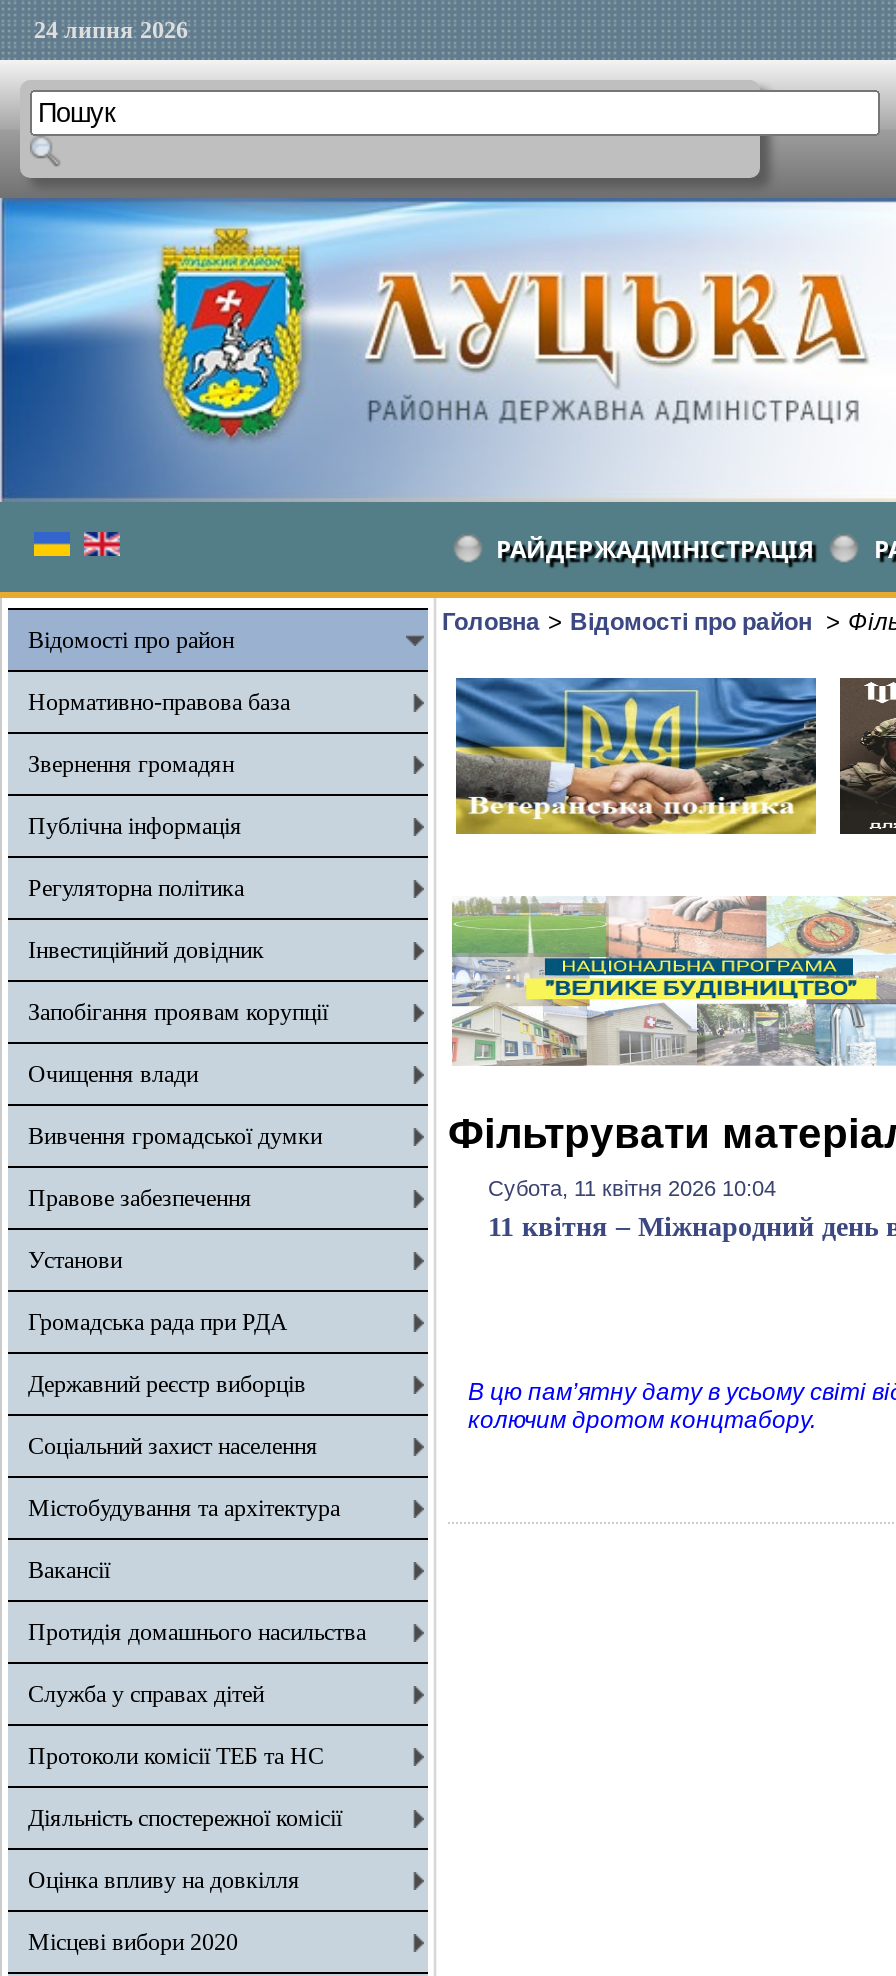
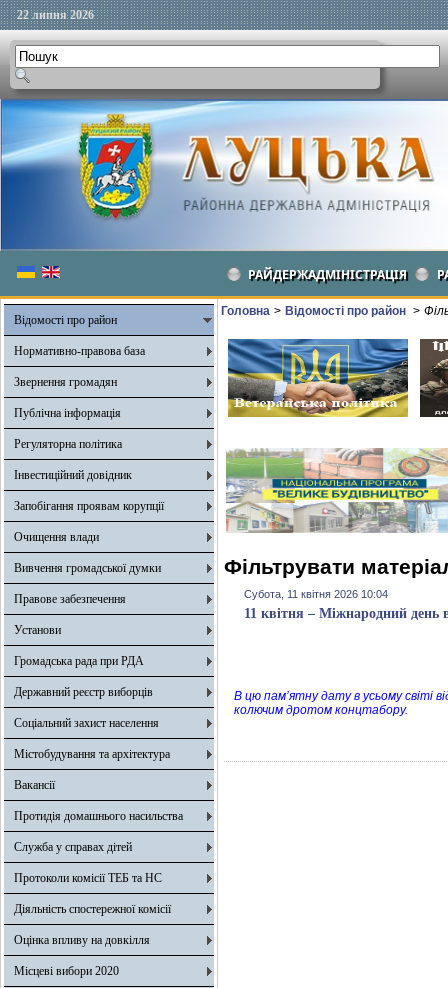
- 24 липня 2026
+ 22 липня 2026
